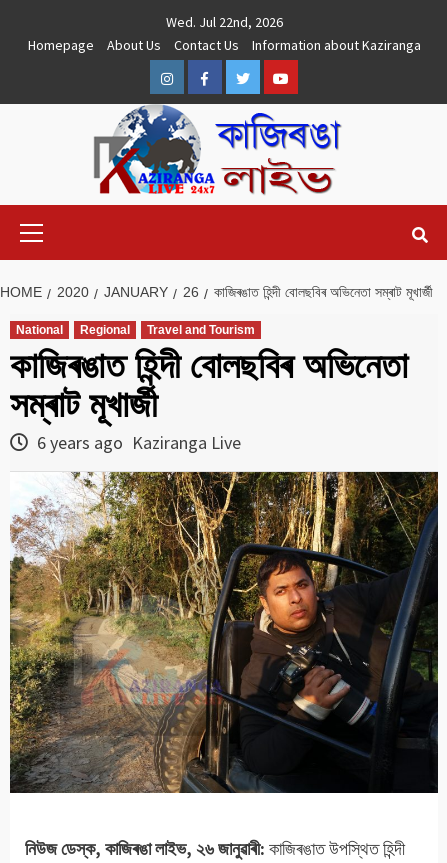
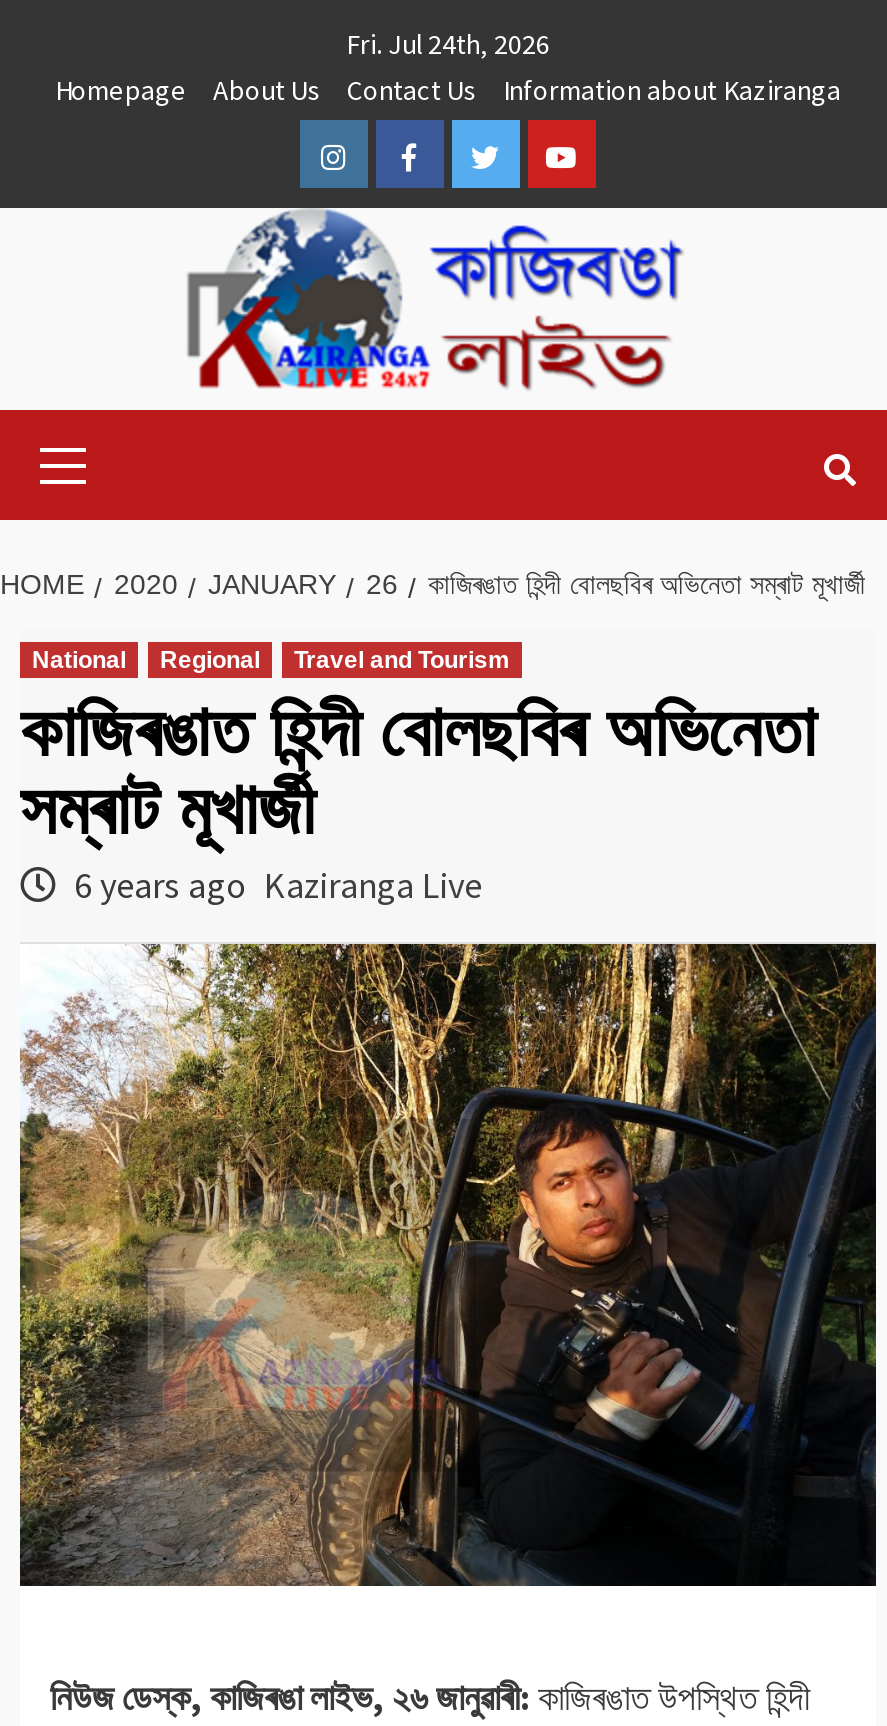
- Wed. Jul 22nd, 2026
+ Fri. Jul 24th, 2026
